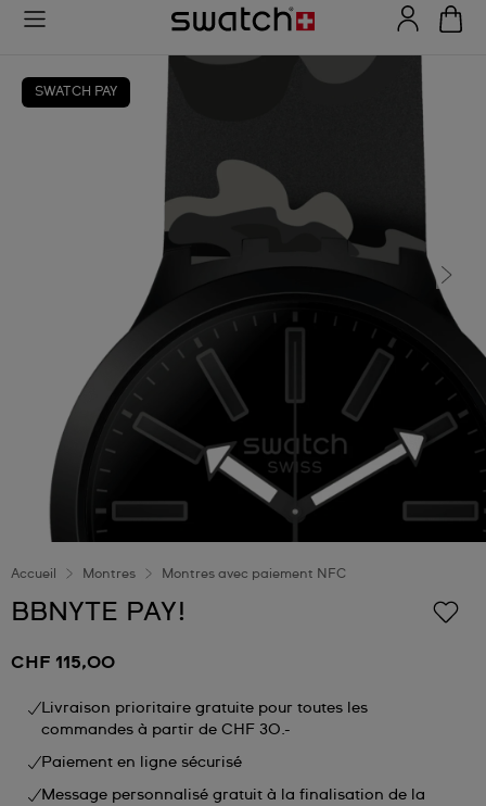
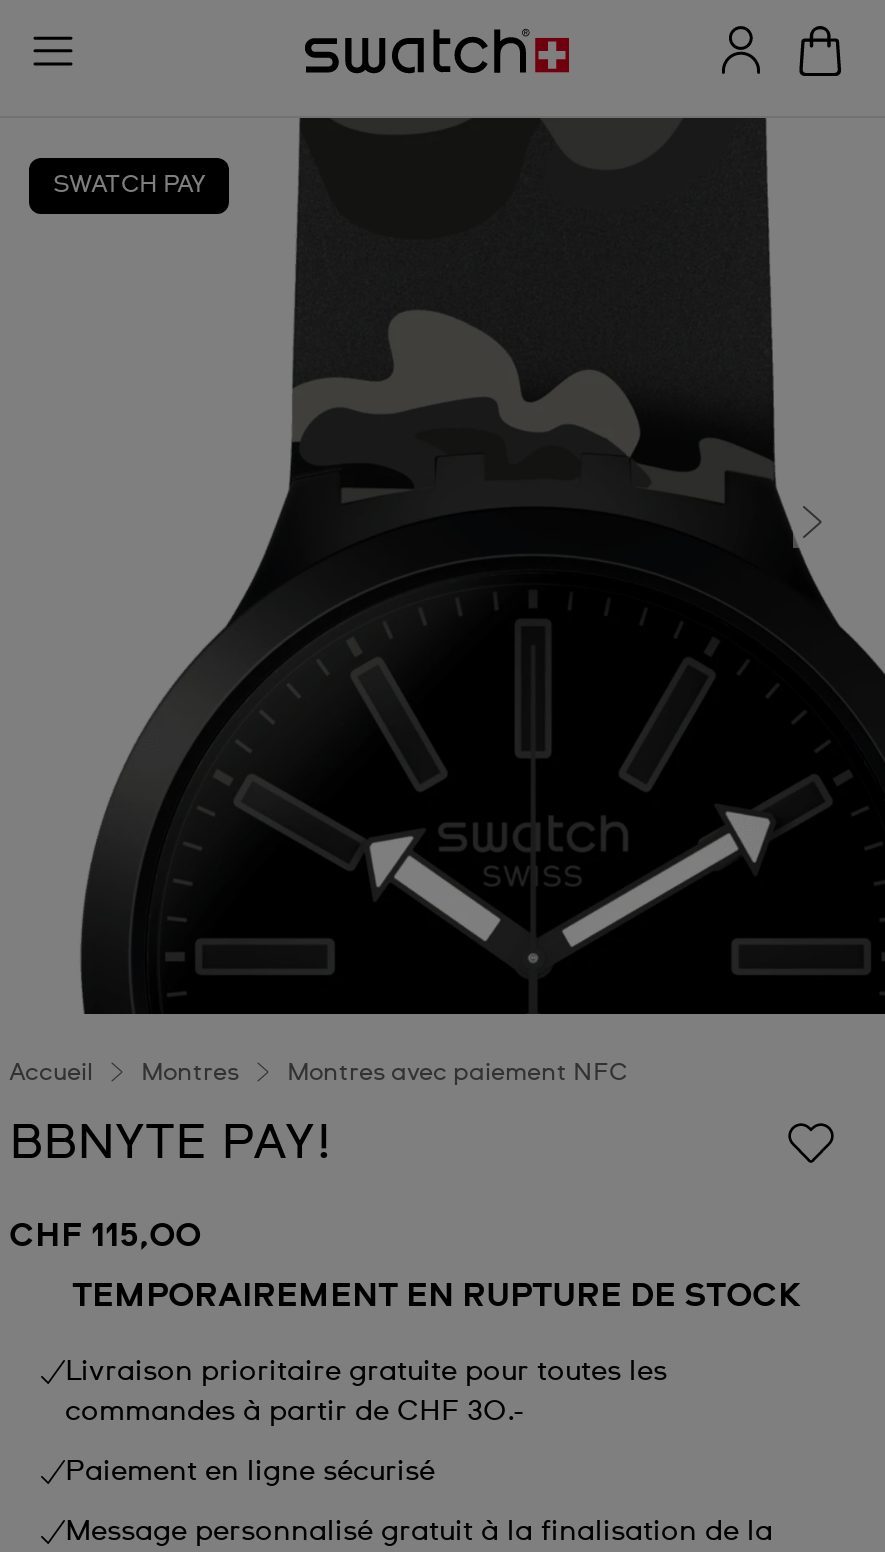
+ TEMPORAIREMENT EN RUPTURE DE STOCK
